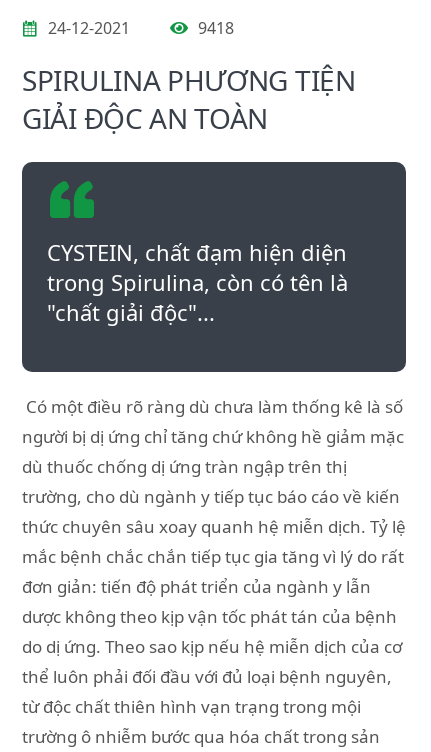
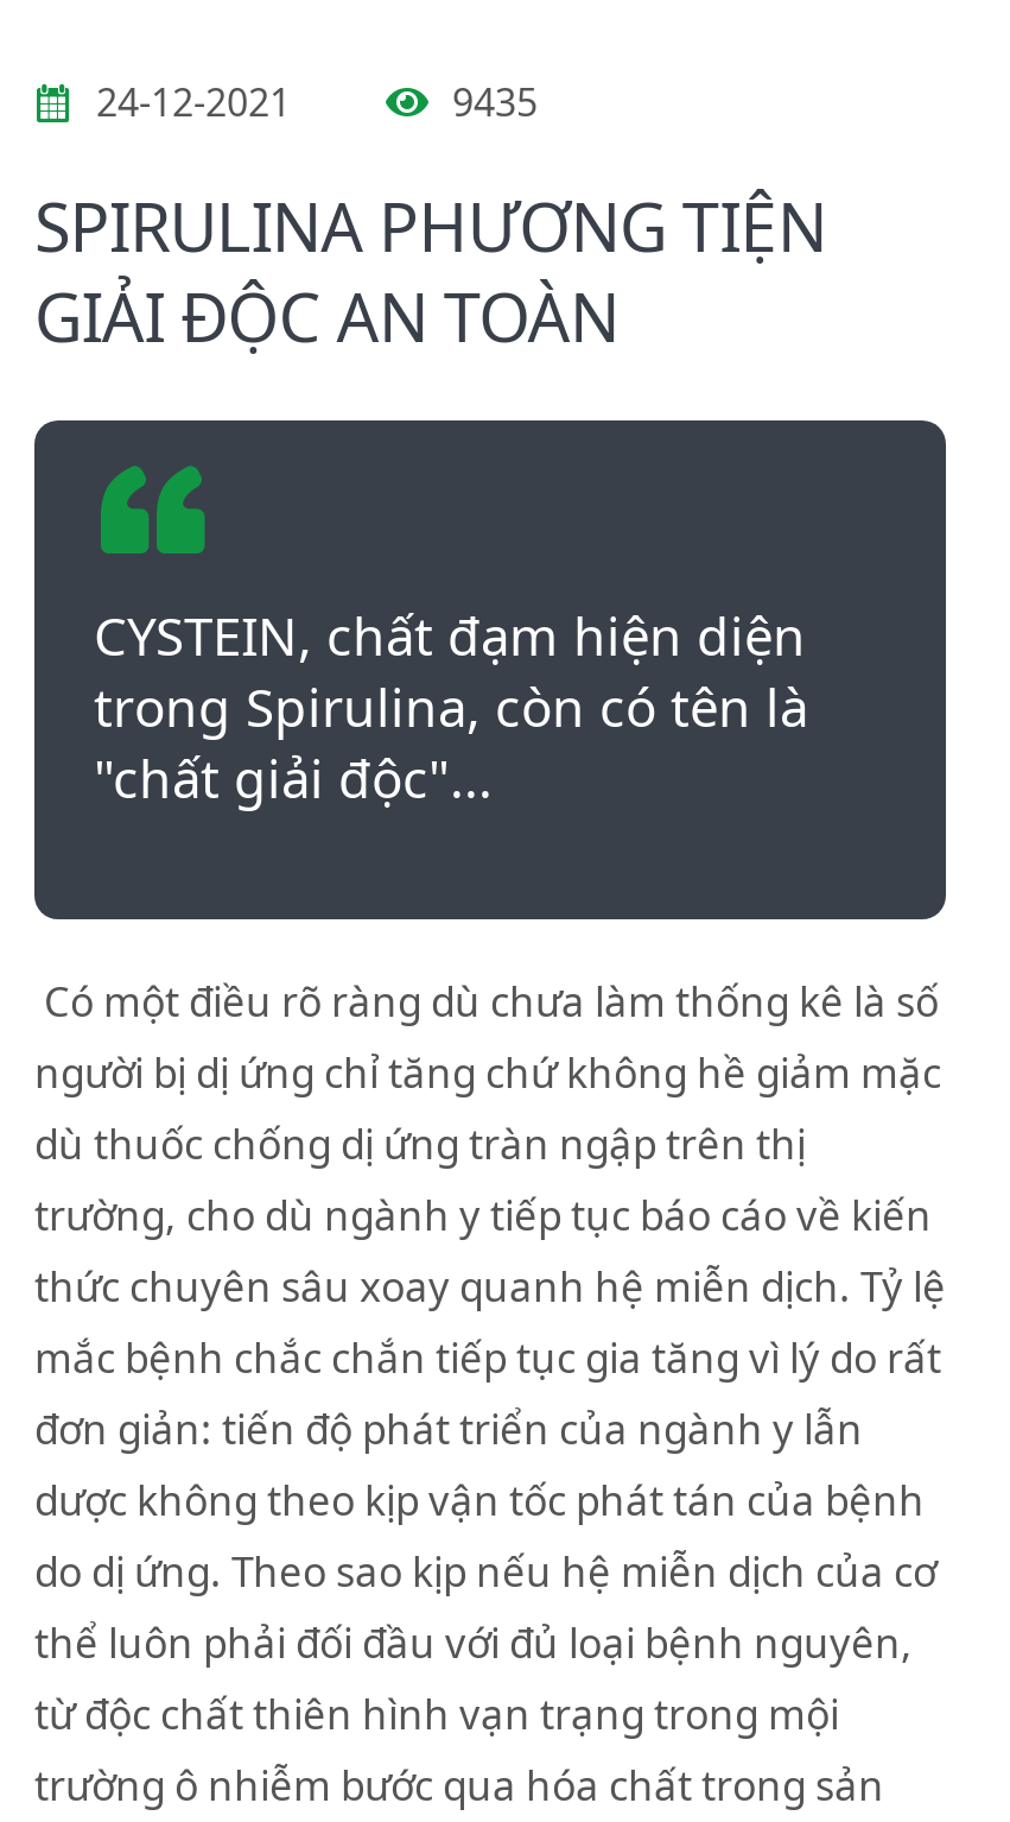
- 9418
+ 9435
